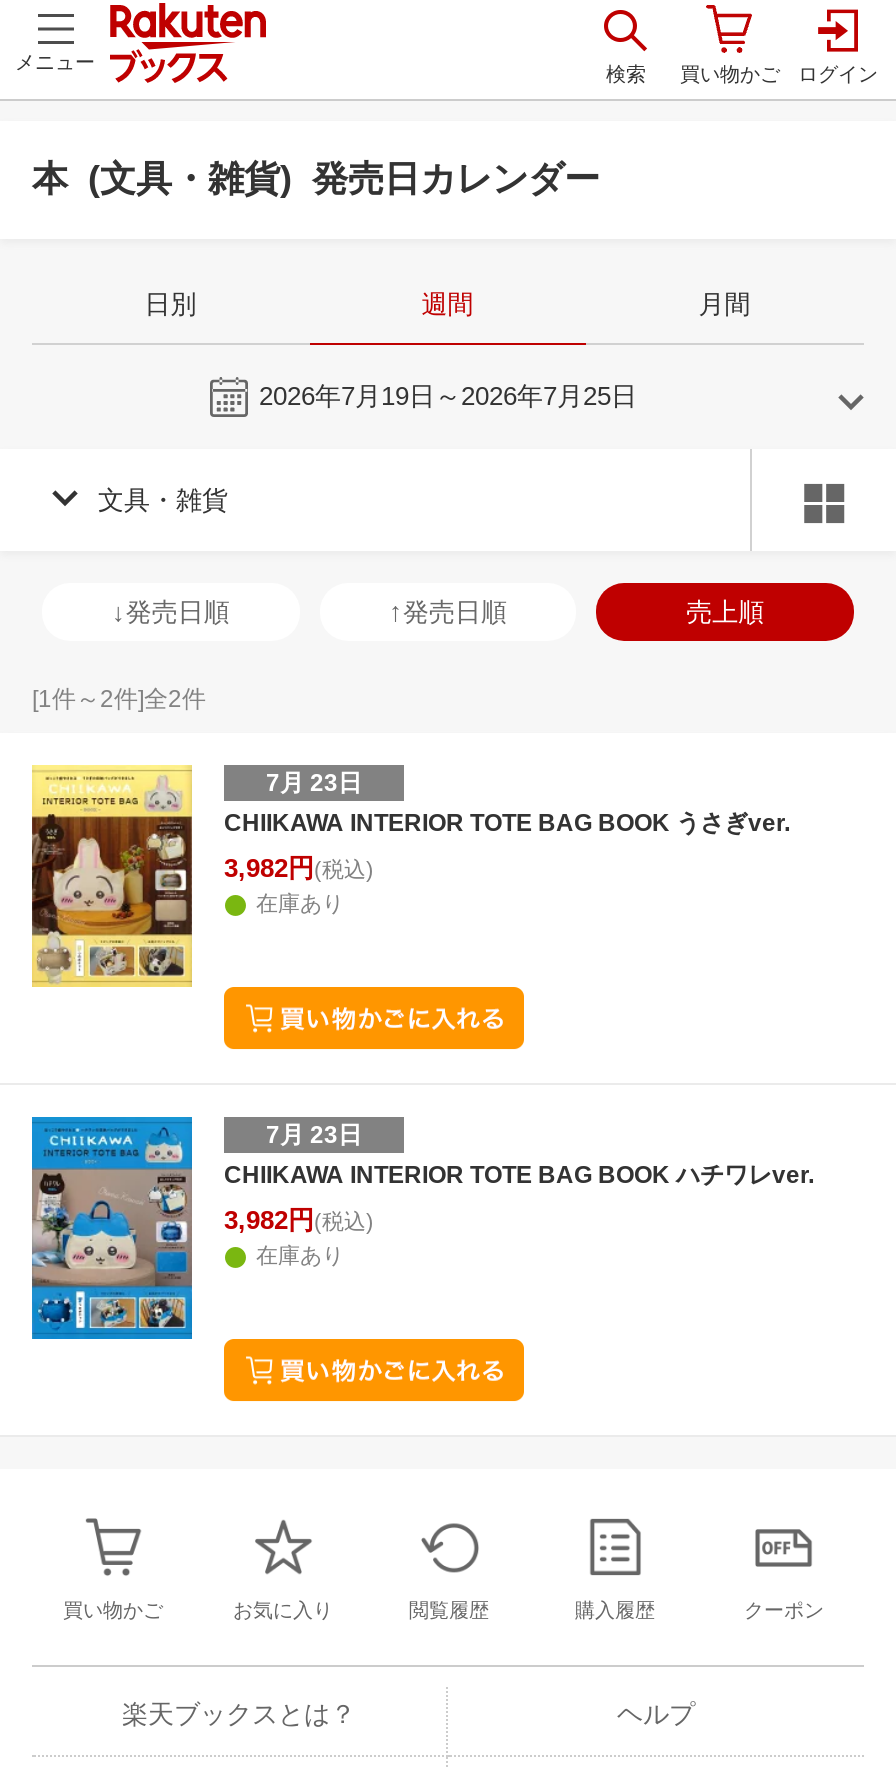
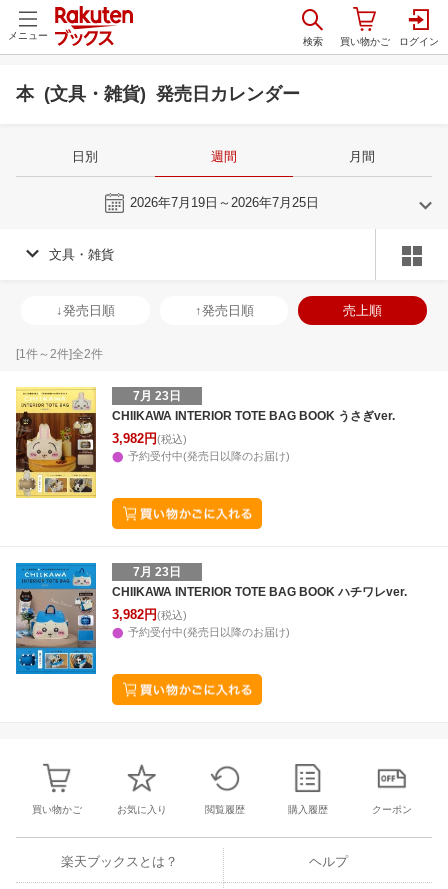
- 在庫あり
+ 予約受付中(発売日以降のお届け)

- 在庫あり
+ 予約受付中(発売日以降のお届け)
